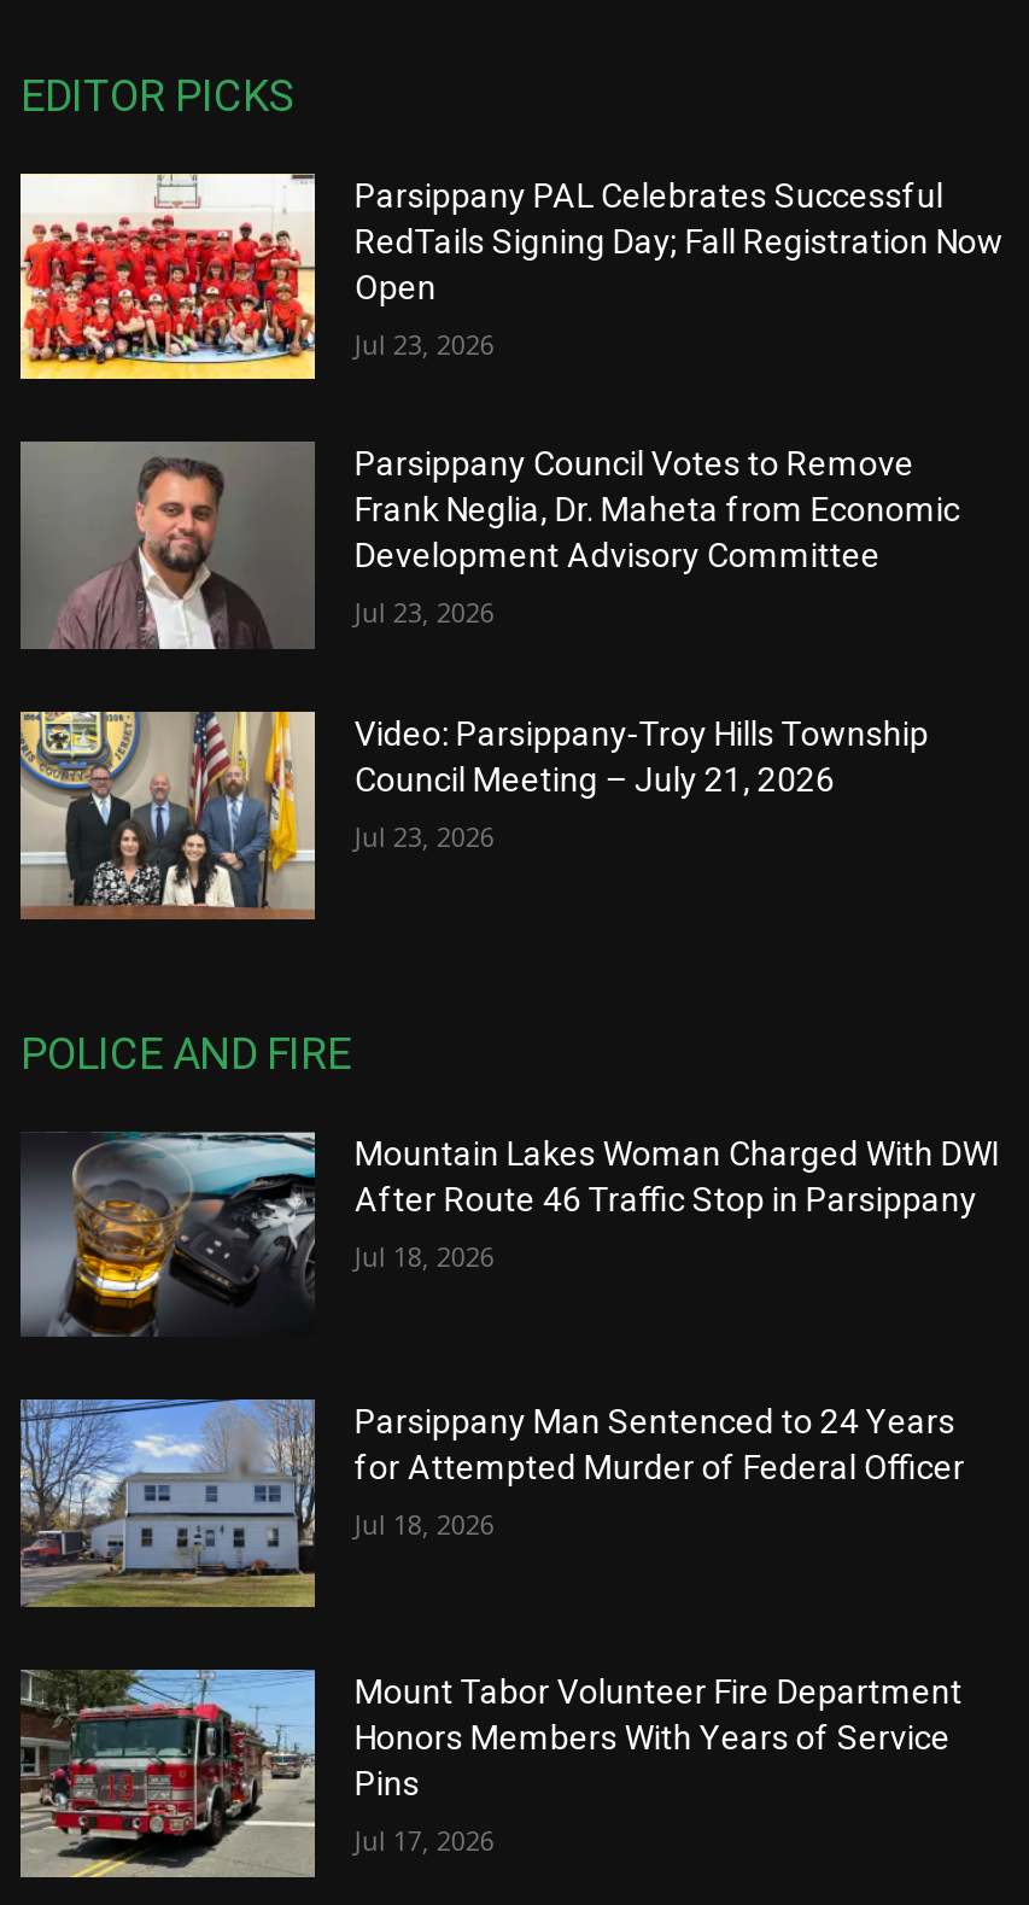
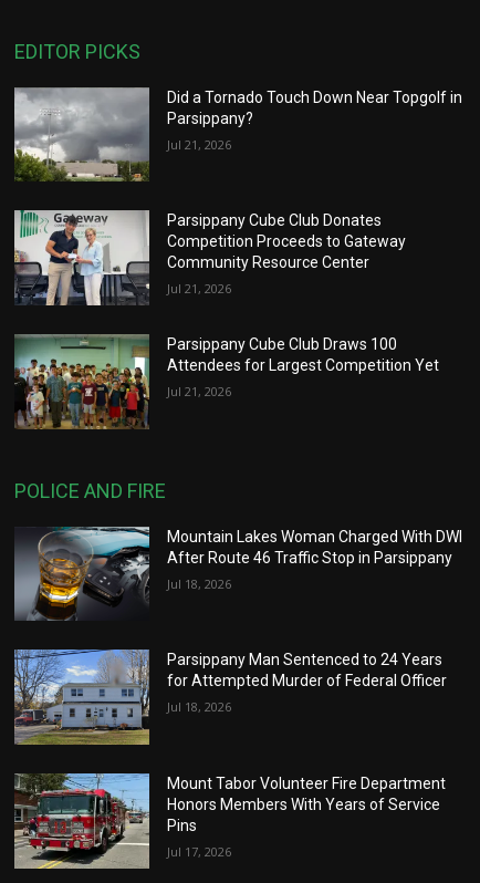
- [image]
- Parsippany PAL Celebrates Successful
- RedTails Signing Day; Fall Registration Now
- Open
+ [image]
+ Did a Tornado Touch Down Near Topgolf in
+ Parsippany?

- Jul 23, 2026
+ Jul 21, 2026

- [image]
- Parsippany Council Votes to Remove
- Frank Neglia, Dr. Maheta from Economic
- Development Advisory Committee
+ [image]
+ Parsippany Cube Club Donates
+ Competition Proceeds to Gateway
+ Community Resource Center

- Jul 23, 2026
+ Jul 21, 2026

- [image]
- Video: Parsippany-Troy Hills Township
- Council Meeting – July 21, 2026
+ [image]
+ Parsippany Cube Club Draws 100
+ Attendees for Largest Competition Yet

- Jul 23, 2026
+ Jul 21, 2026
